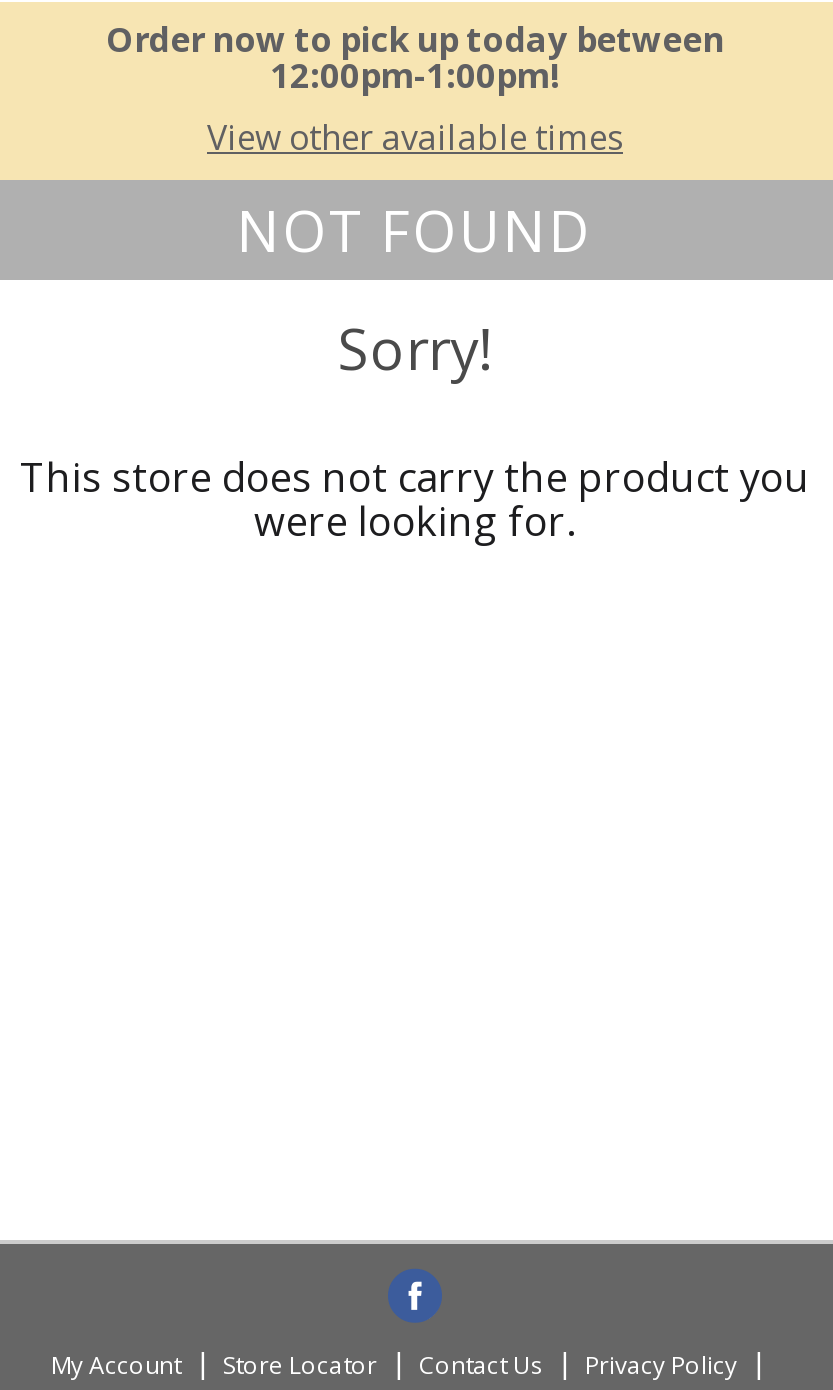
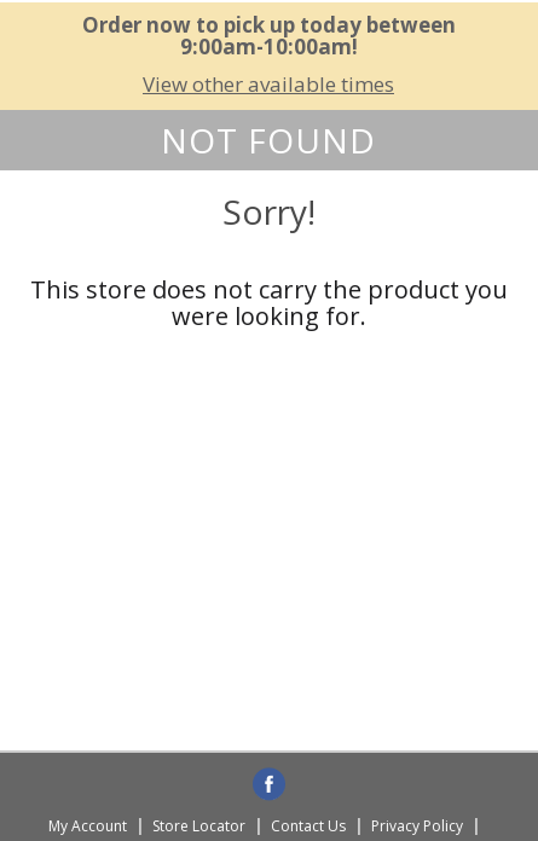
- 12:00pm-1:00pm!
+ 9:00am-10:00am!
